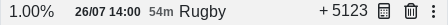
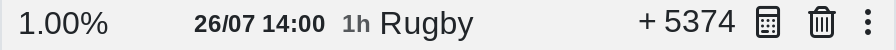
- 26/07 14:00 54m Rugby
- + 5123
+ 26/07 14:00 1h Rugby
+ + 5374
